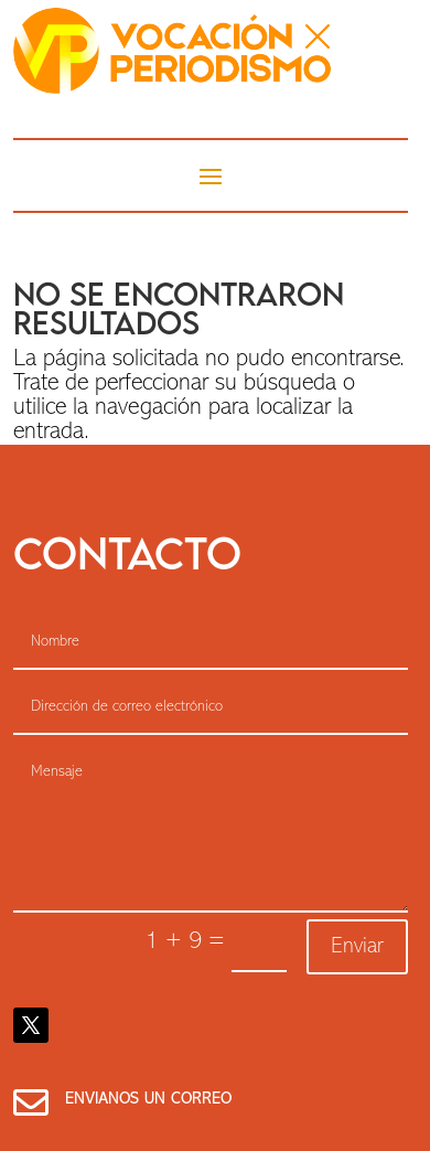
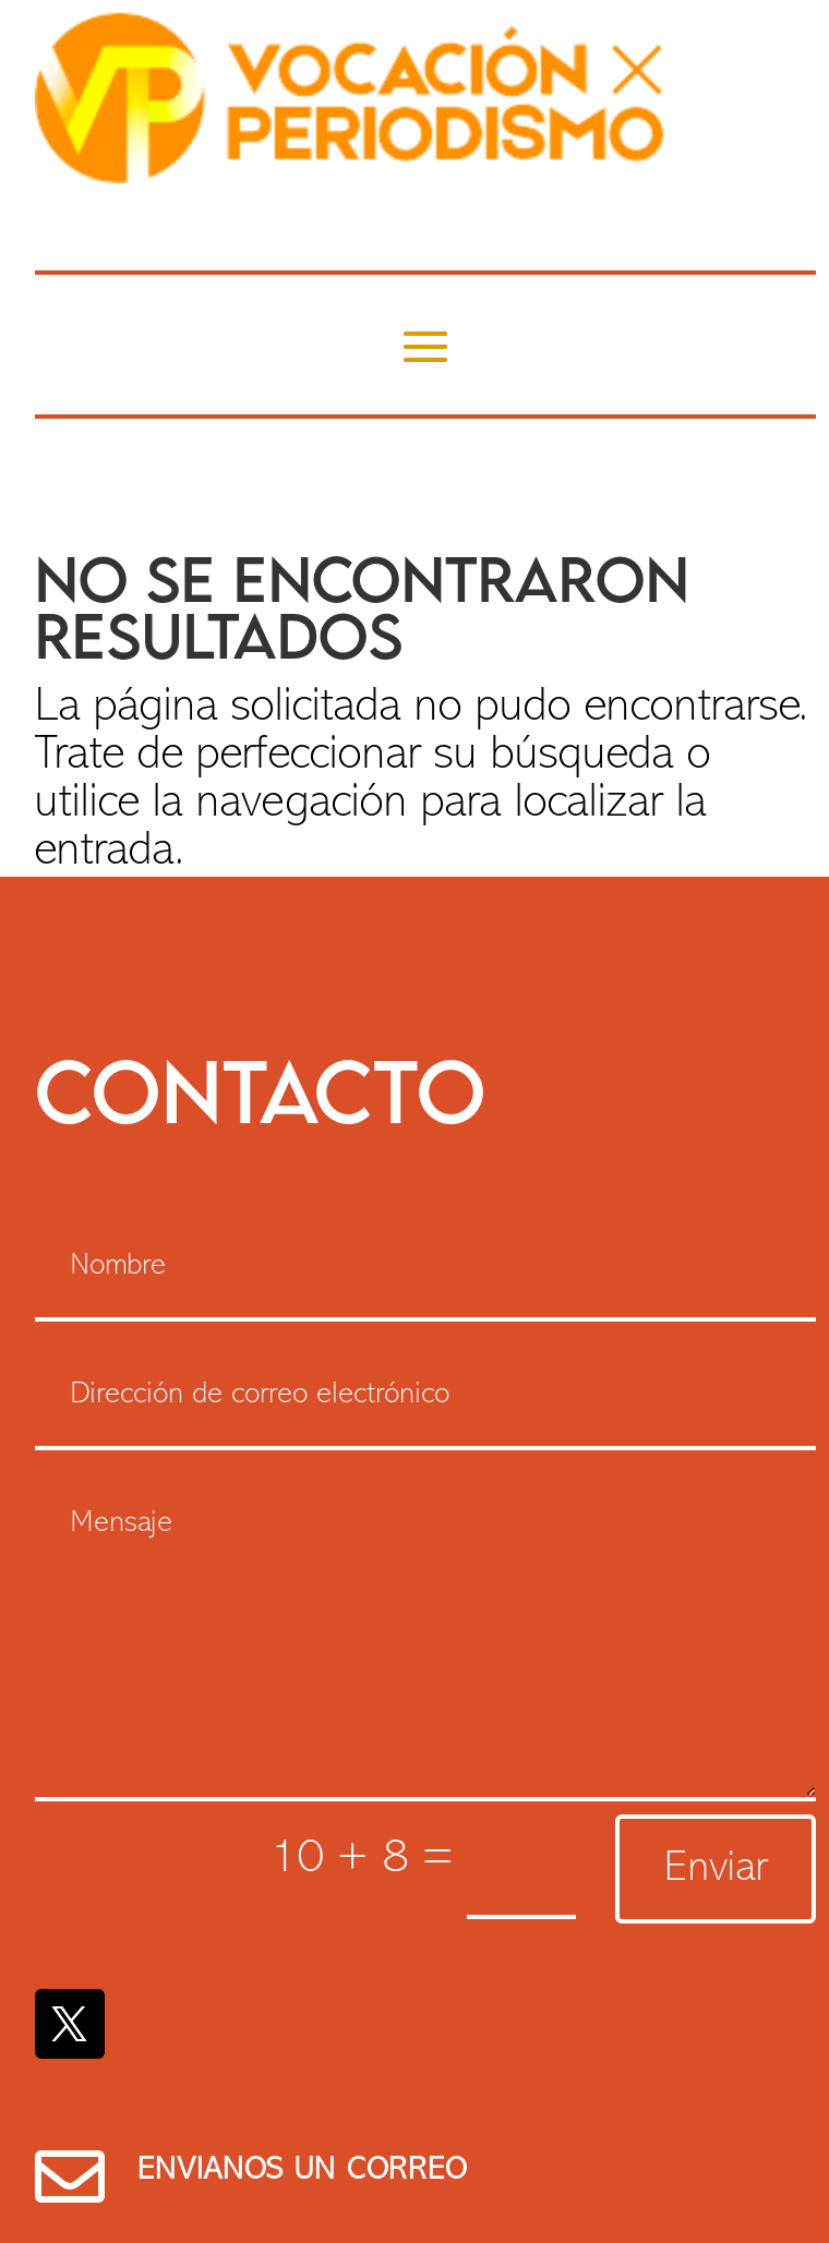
- 1 + 9 =
+ 10 + 8 =
